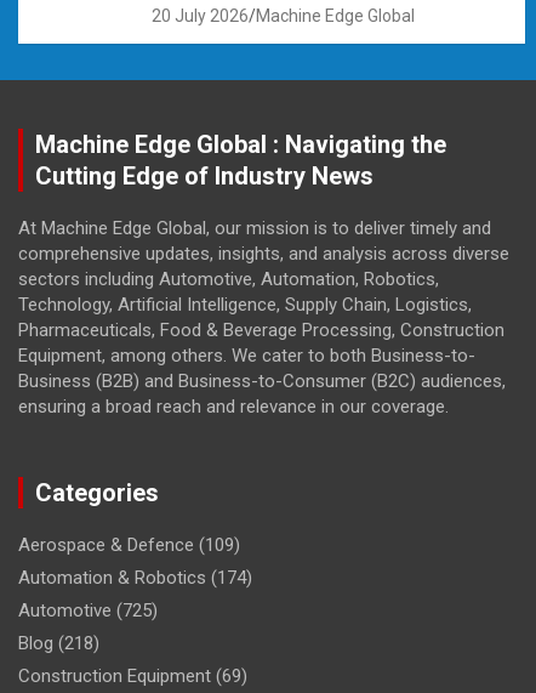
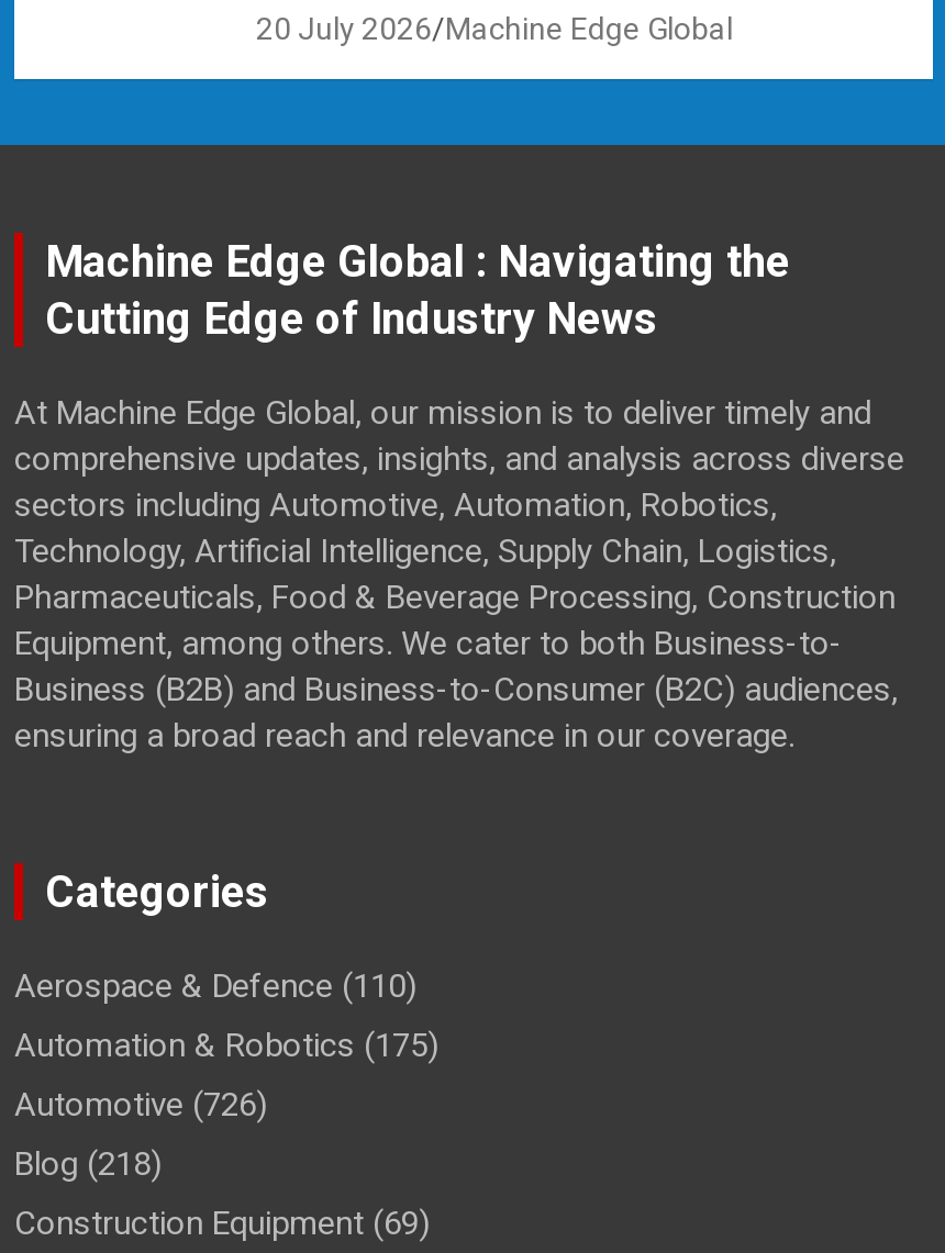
- Aerospace & Defence (109)
+ Aerospace & Defence (110)

- Automation & Robotics (174)
+ Automation & Robotics (175)

- Automotive (725)
+ Automotive (726)
